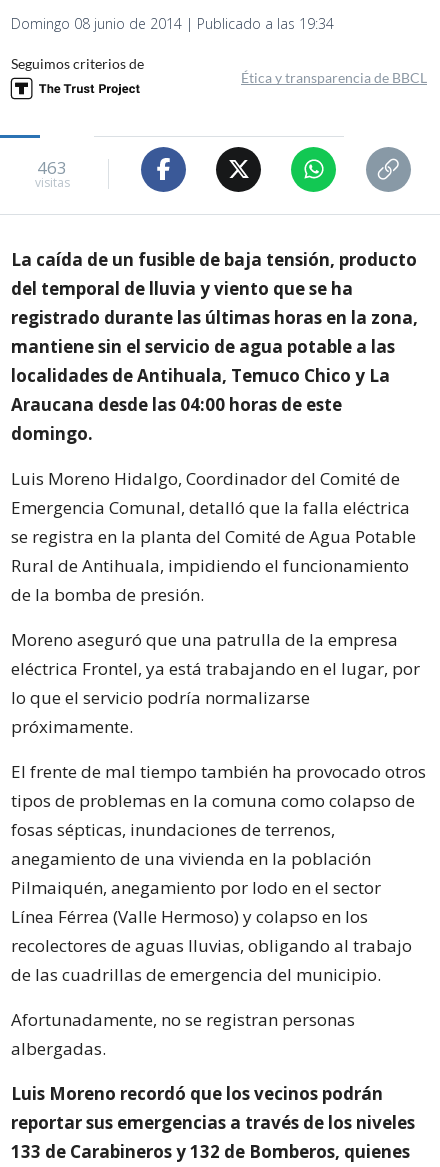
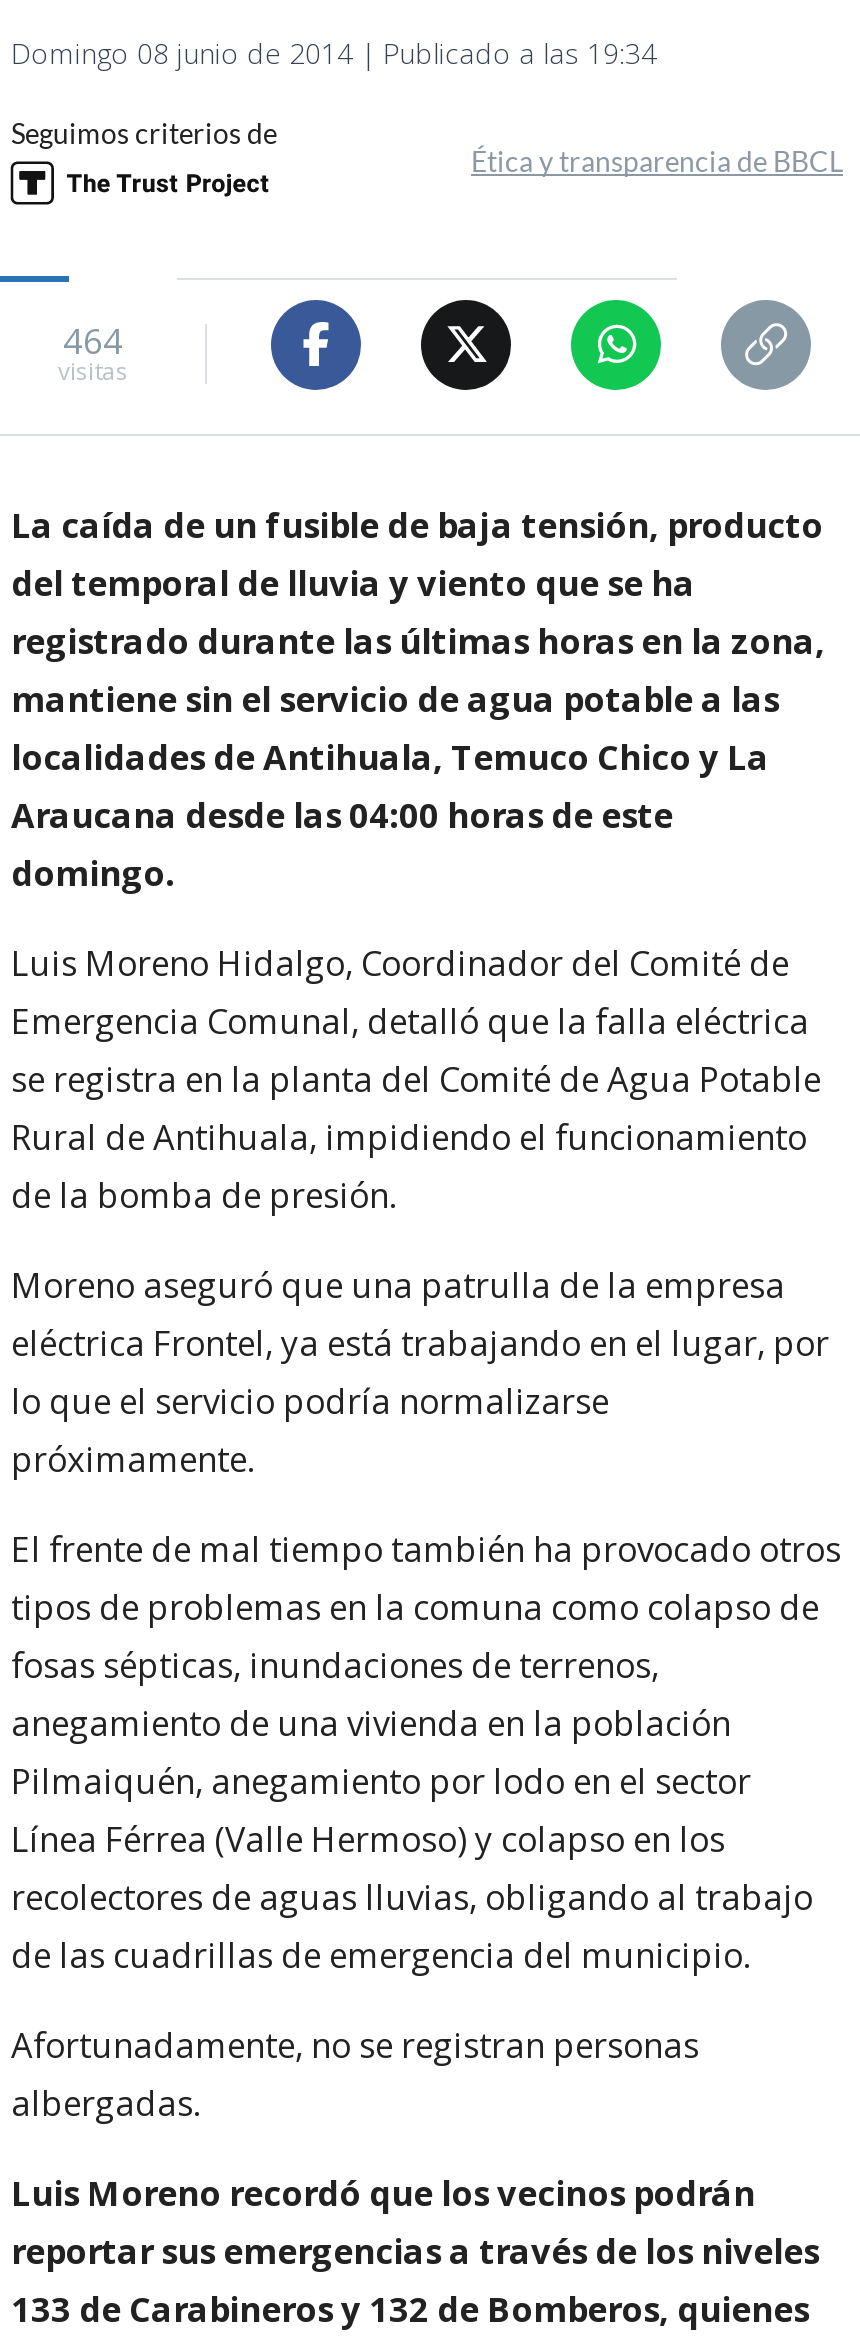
- 463
+ 464
